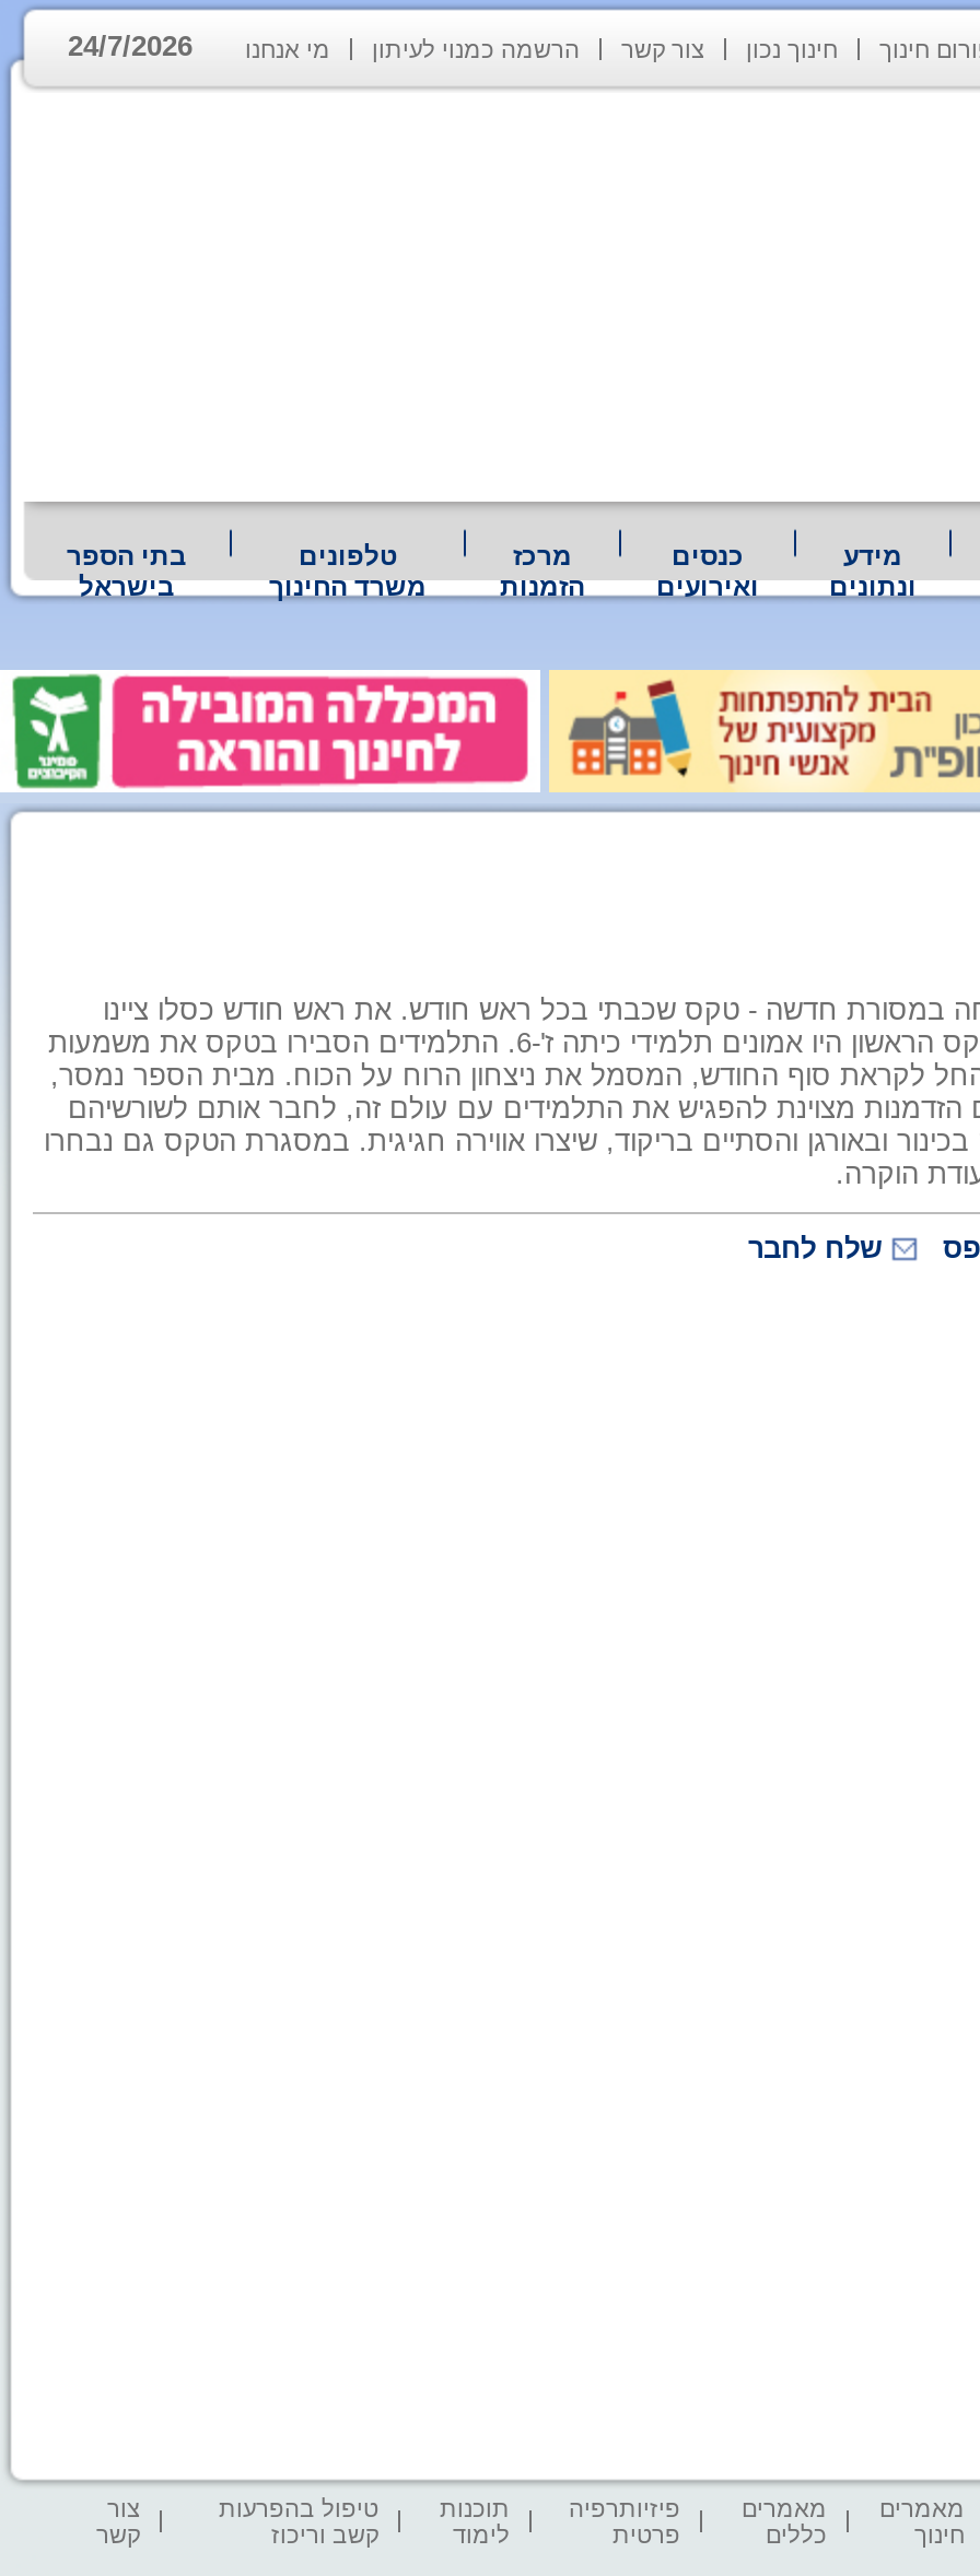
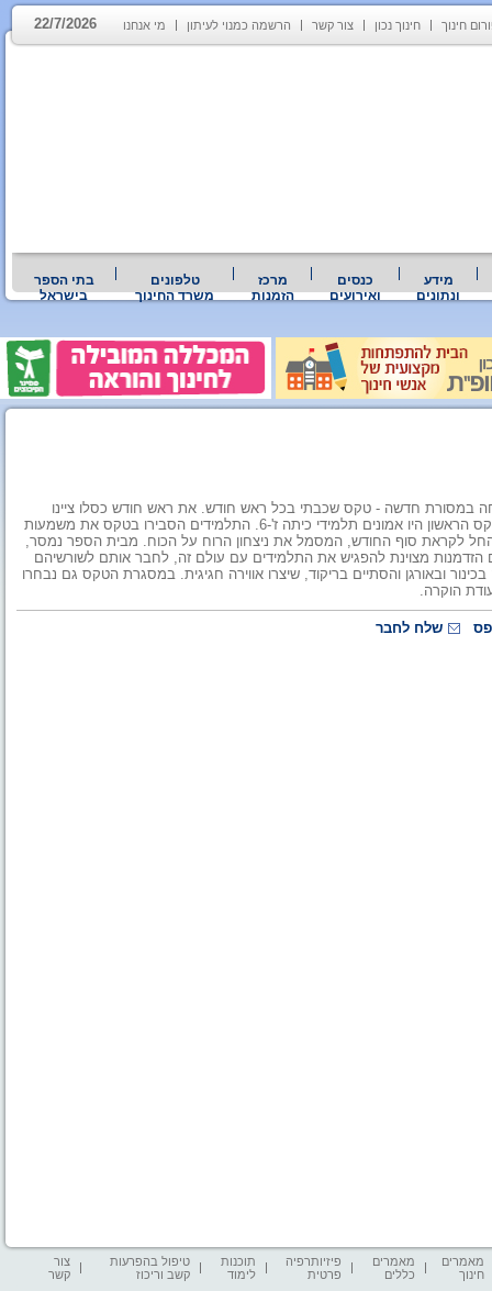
- 24/7/2026
+ 22/7/2026
